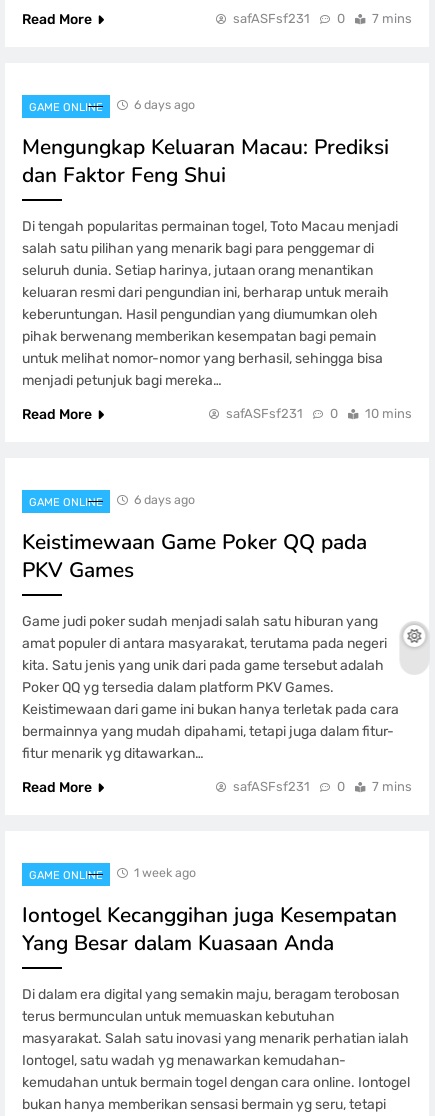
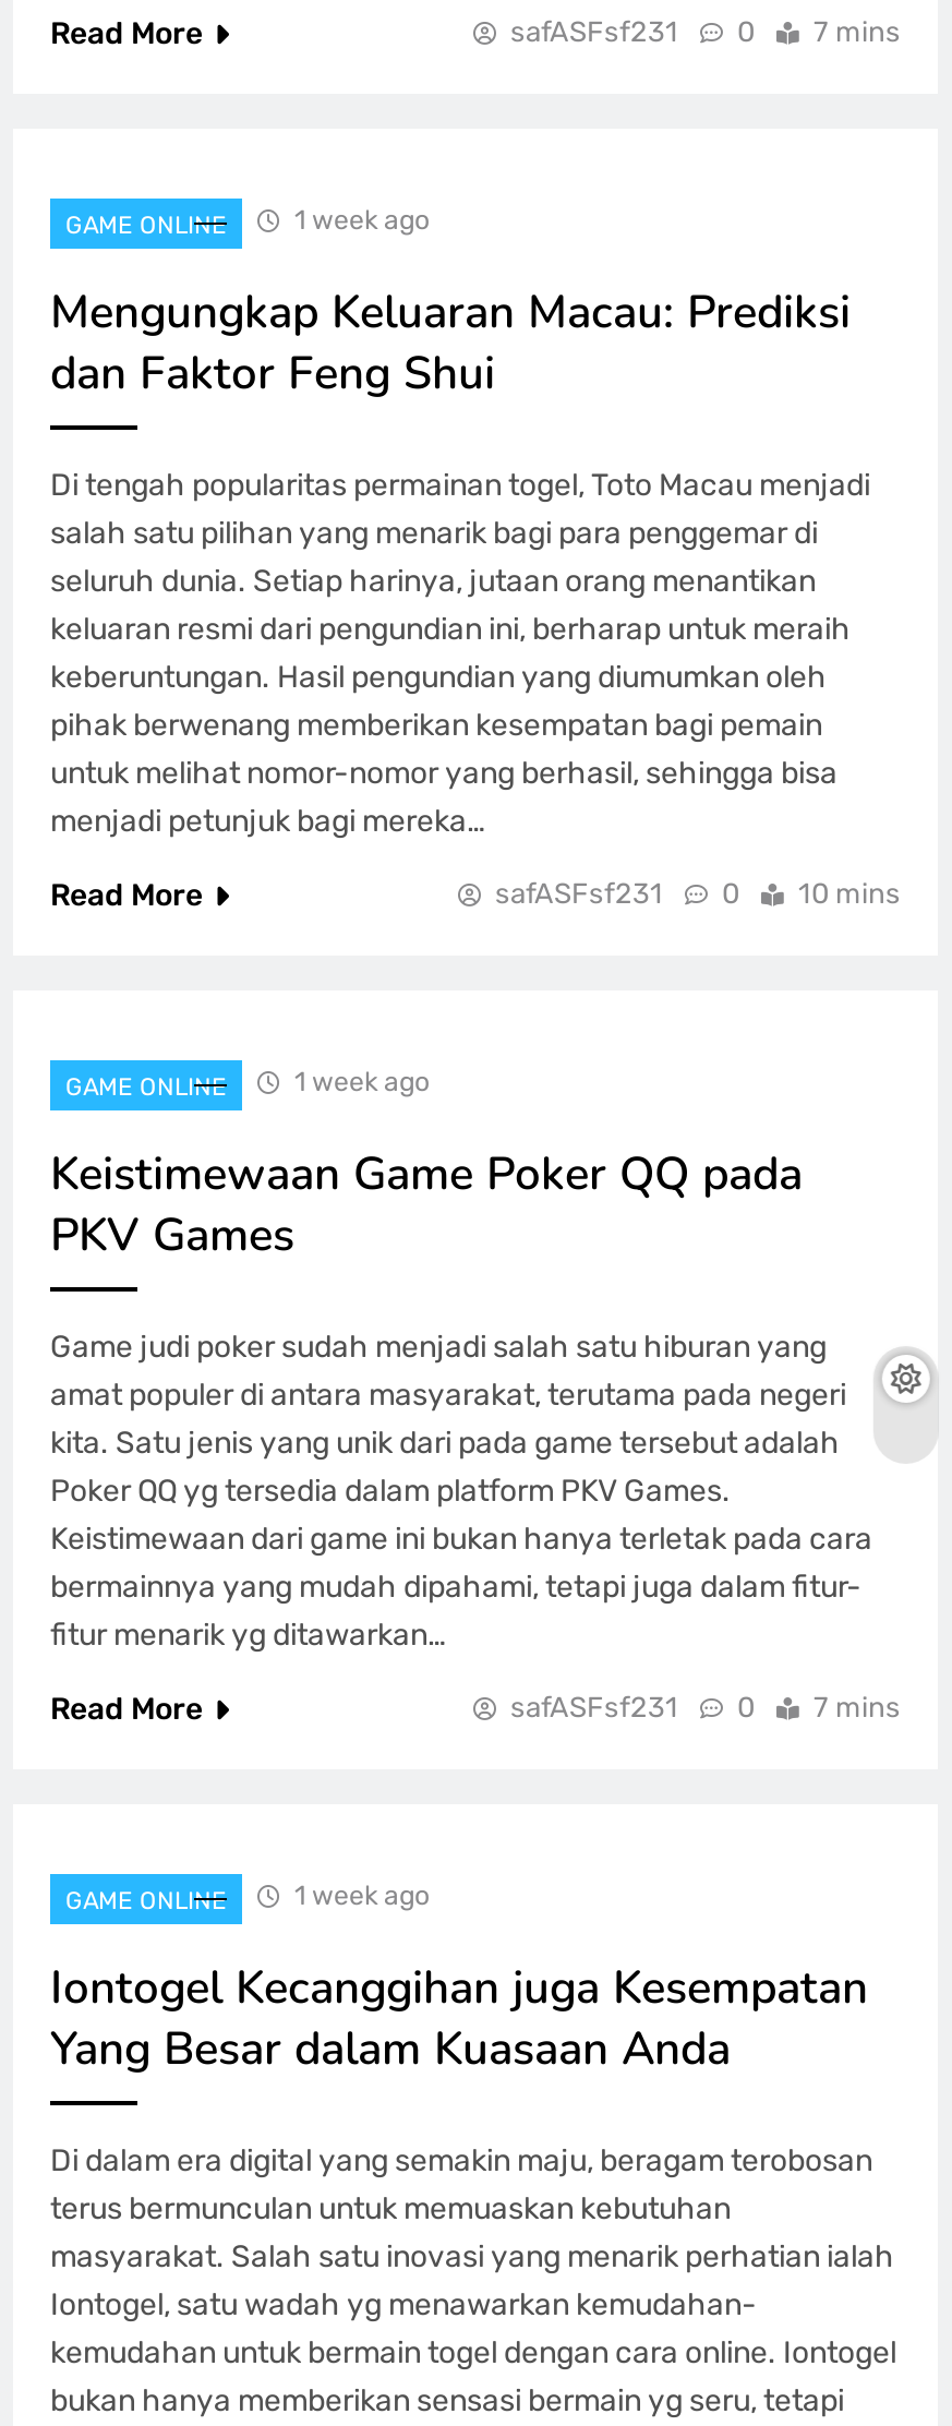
- 6 days ago
+ 1 week ago

- 6 days ago
+ 1 week ago
